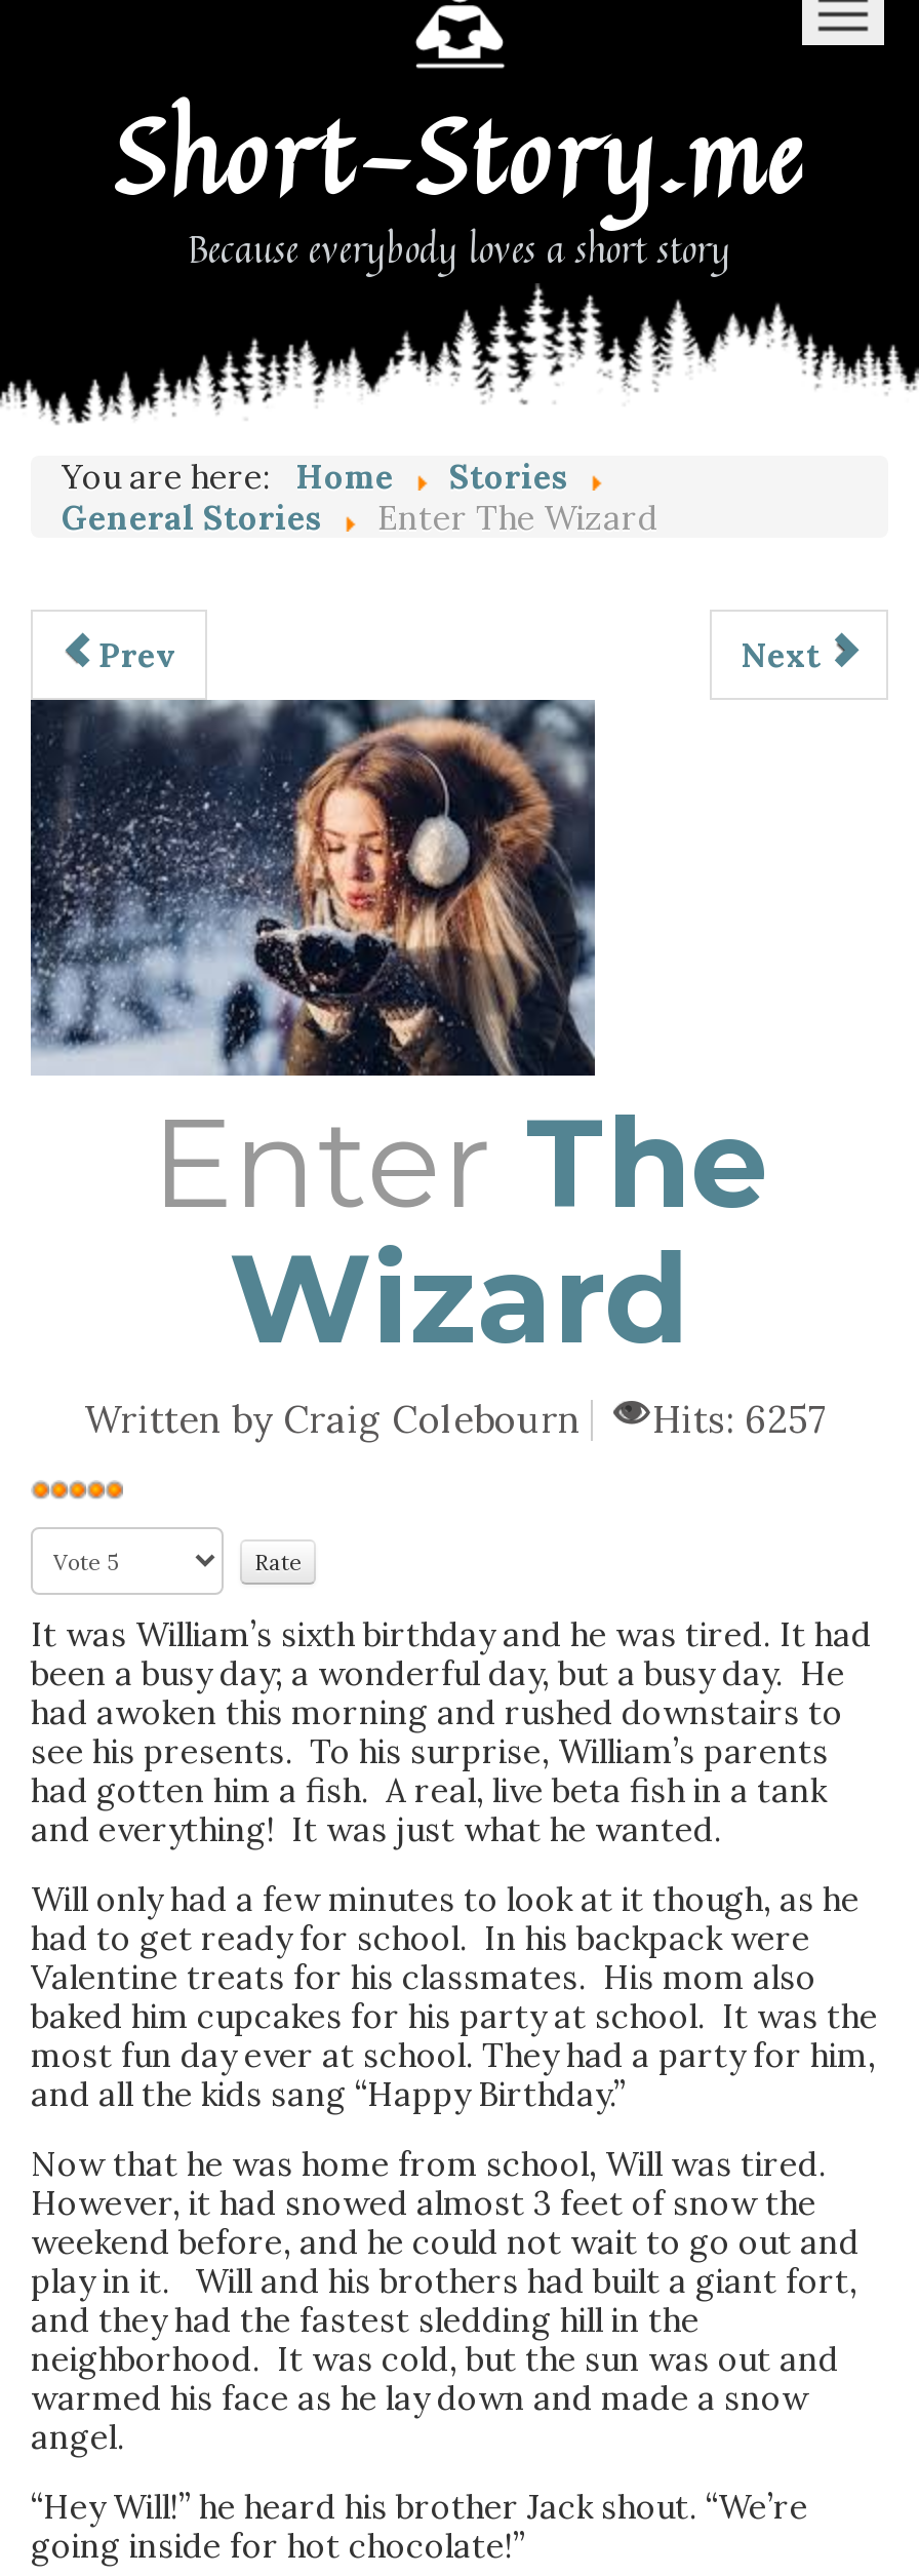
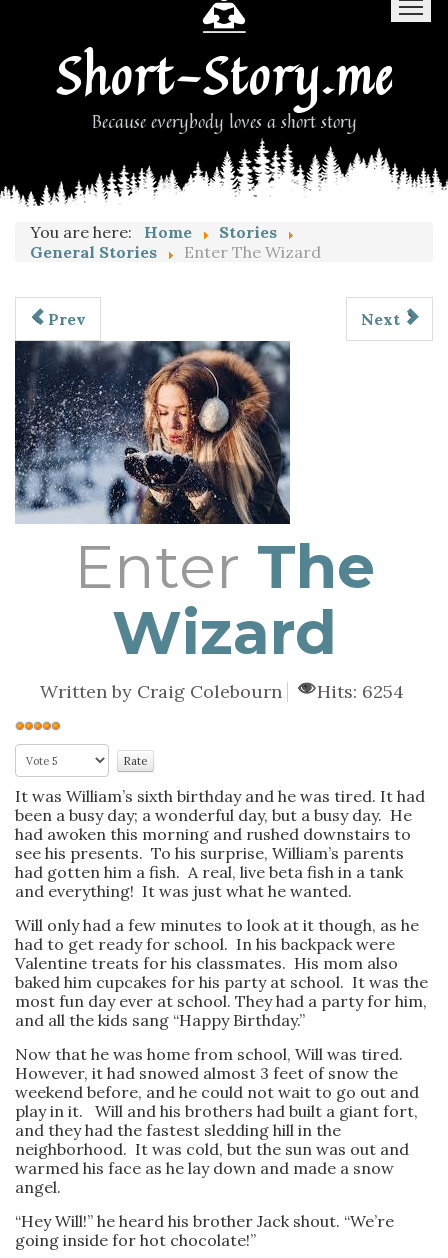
- Written by Craig Colebourn Hits: 6257
+ Written by Craig Colebourn Hits: 6254
